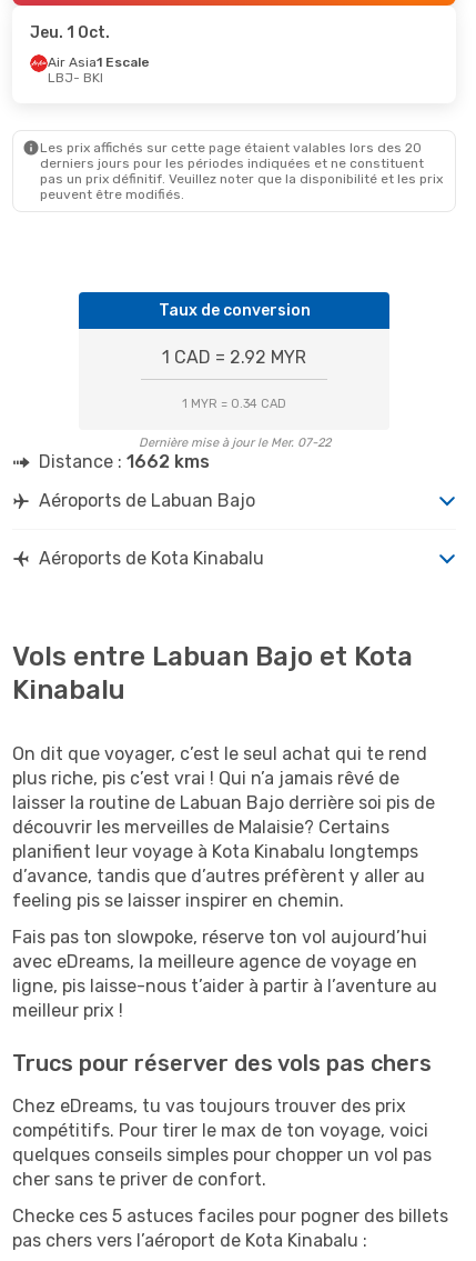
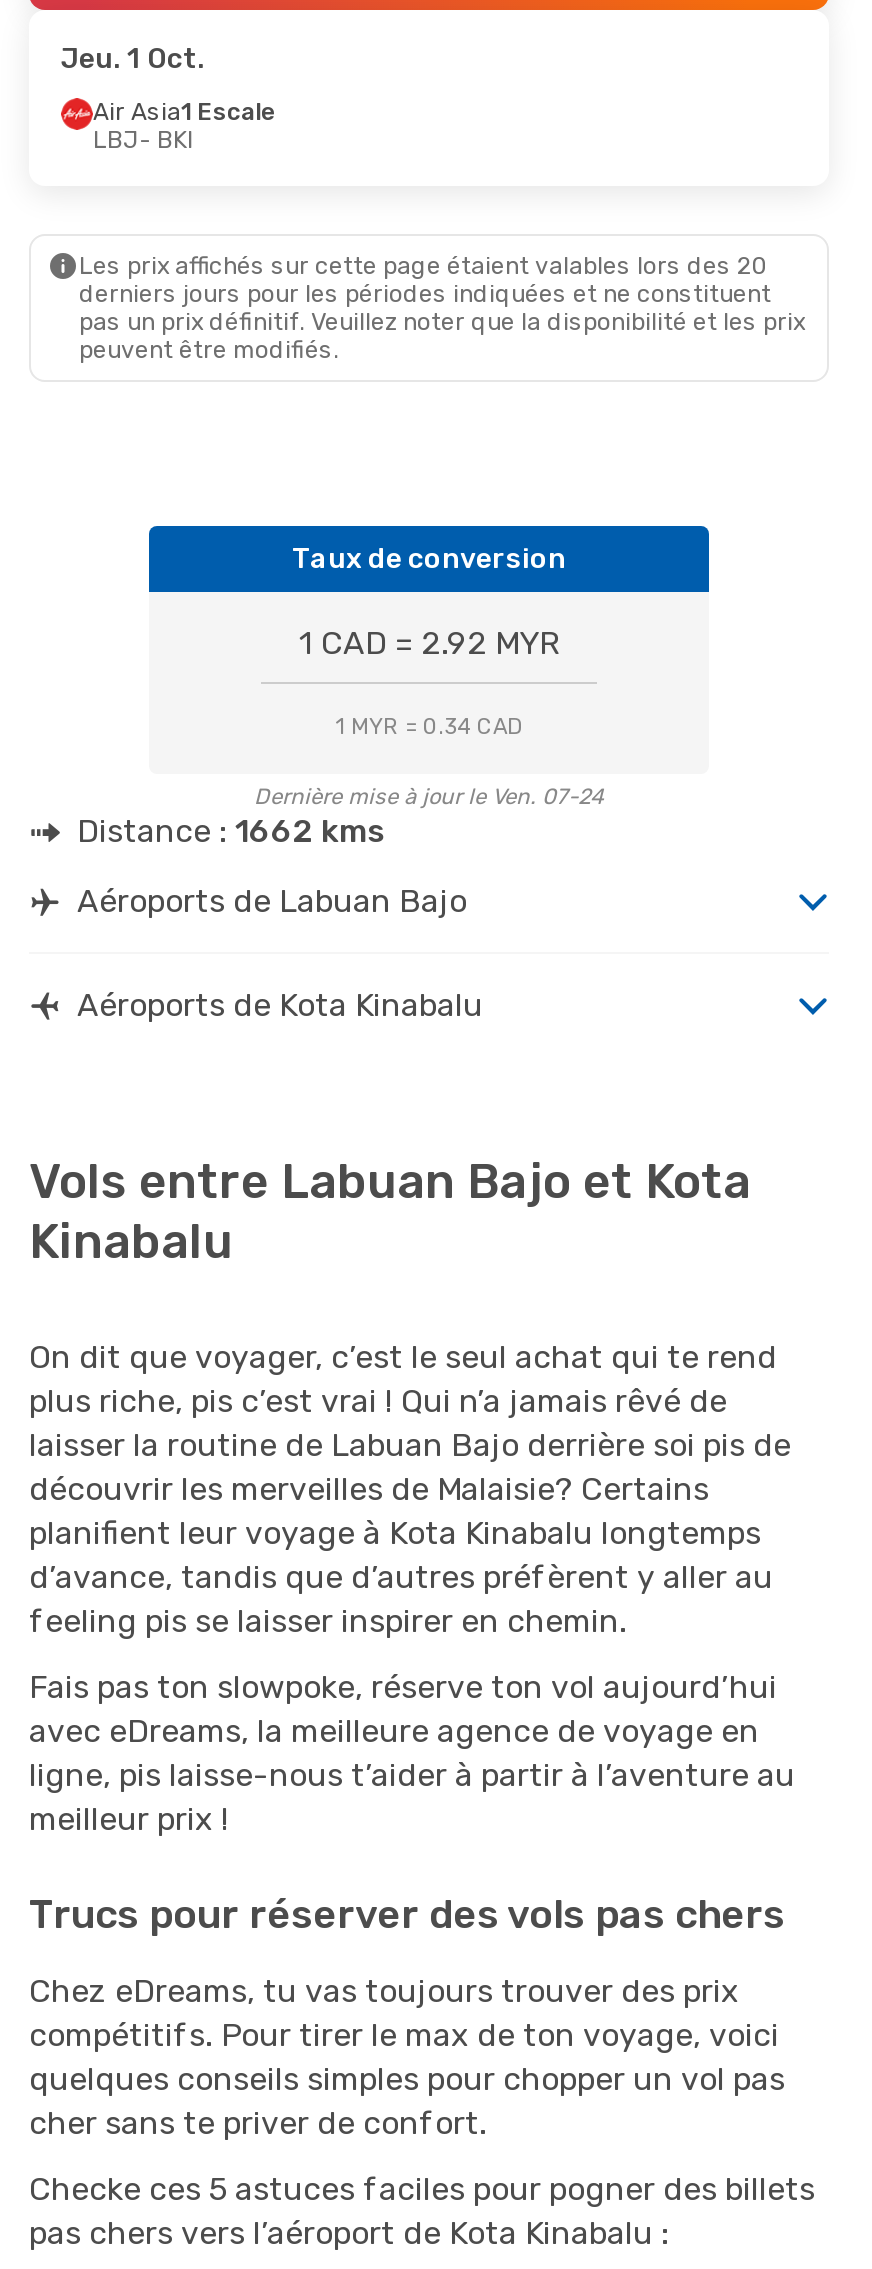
- Dernière mise à jour le Mer. 07-22
+ Dernière mise à jour le Ven. 07-24
